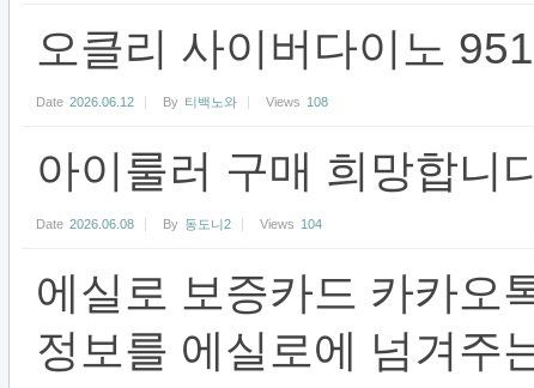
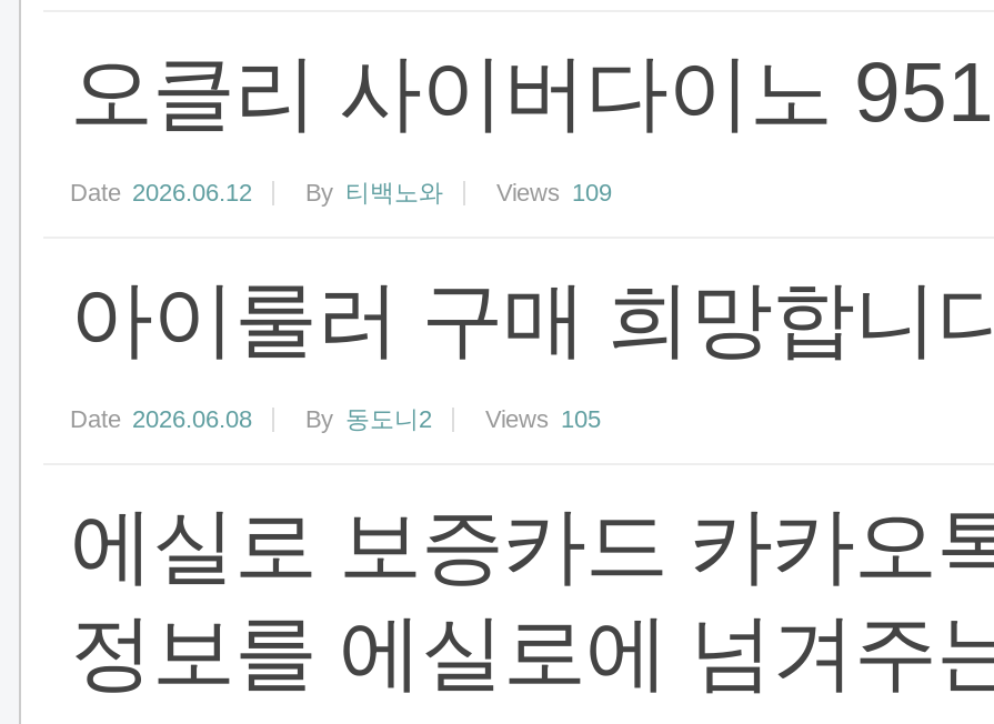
- Date 2026.06.12 By 티백노와 Views 108
+ Date 2026.06.12 By 티백노와 Views 109

- Date 2026.06.08 By 동도니2 Views 104
+ Date 2026.06.08 By 동도니2 Views 105
